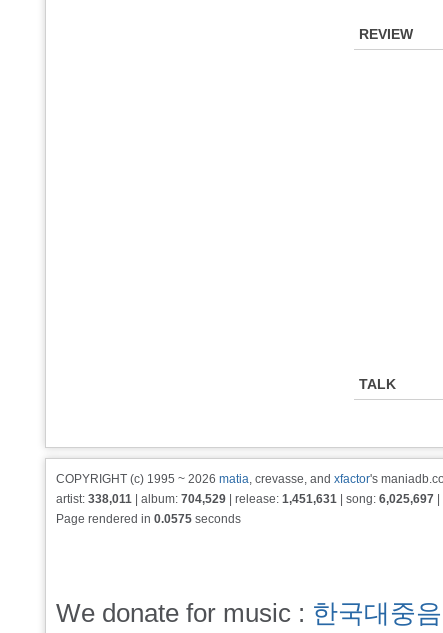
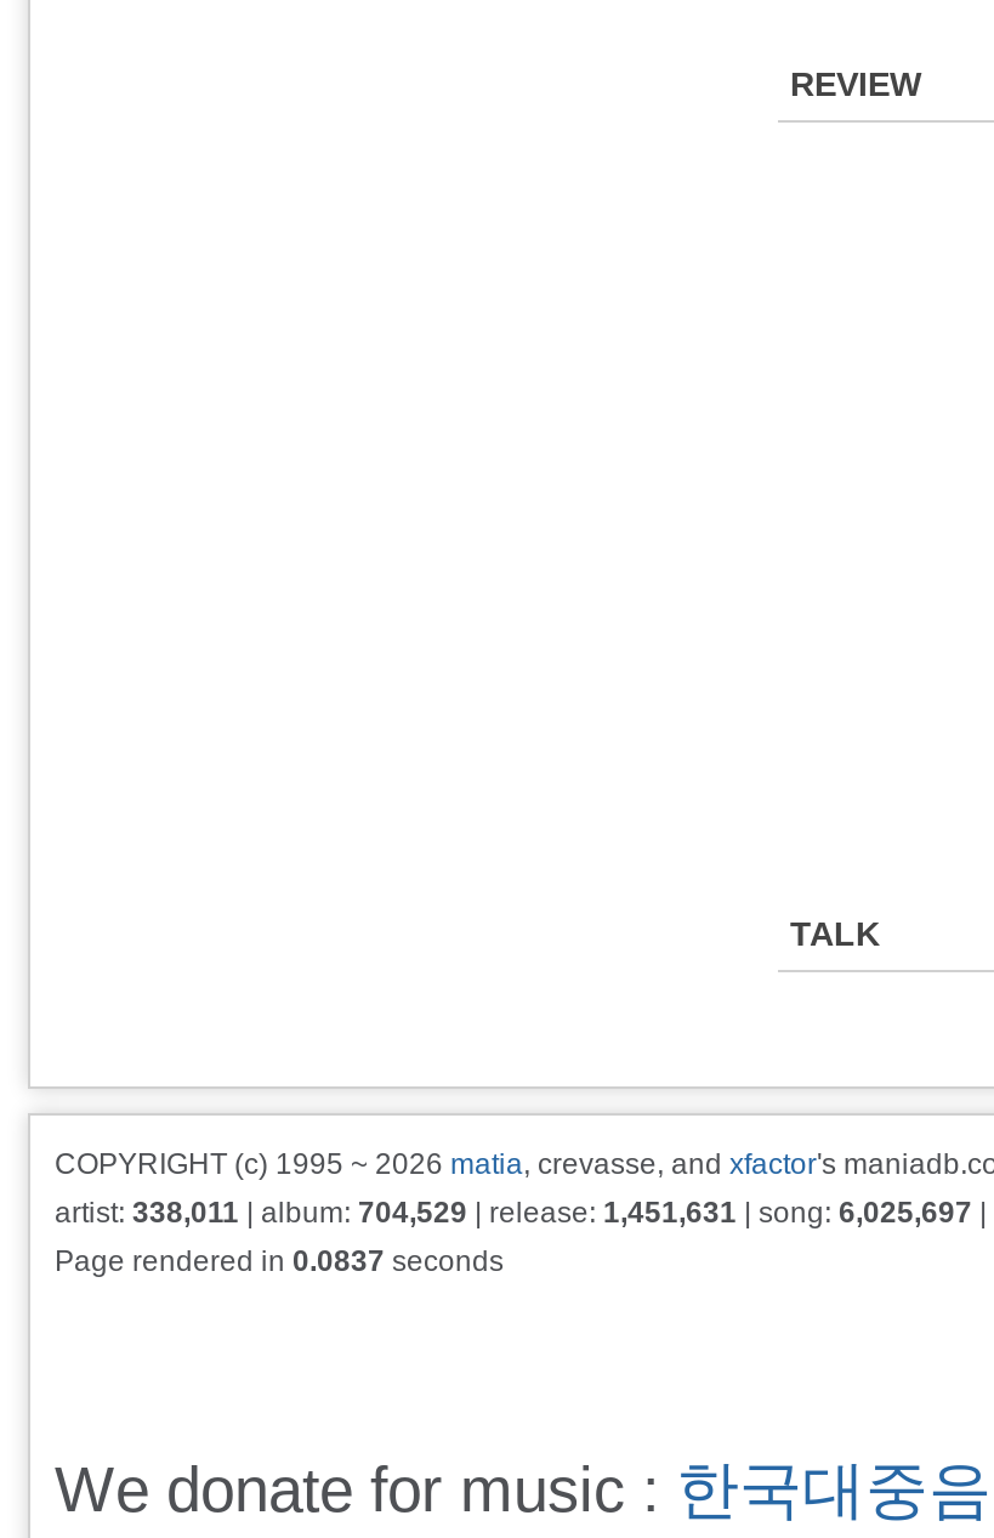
- Page rendered in 0.0575 seconds
+ Page rendered in 0.0837 seconds
